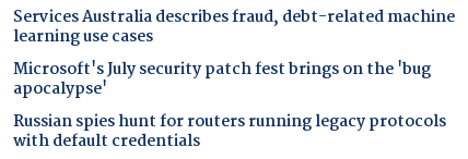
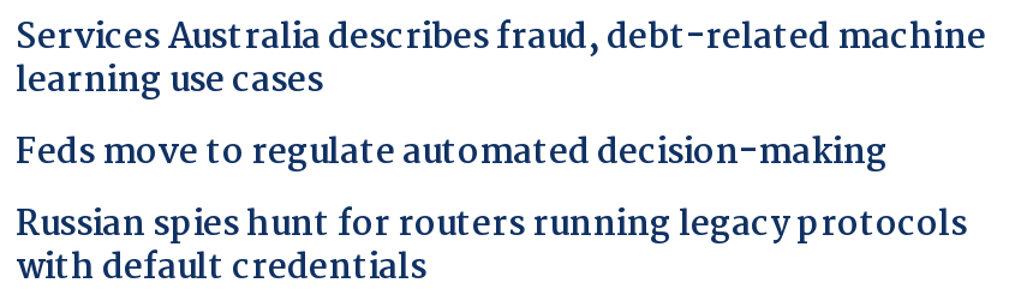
- Microsoft's July security patch fest brings on the 'bug
- apocalypse'
+ Feds move to regulate automated decision-making
